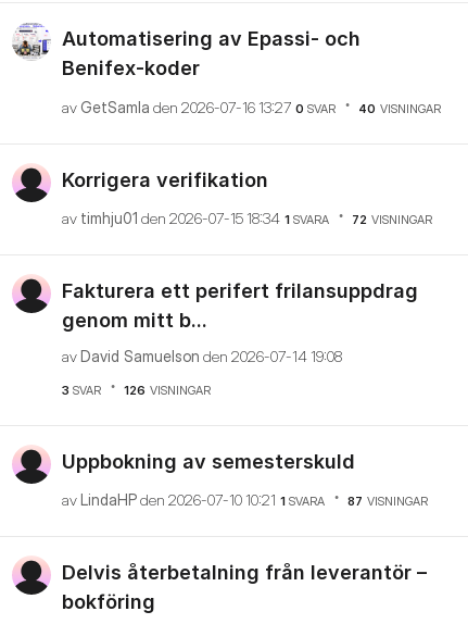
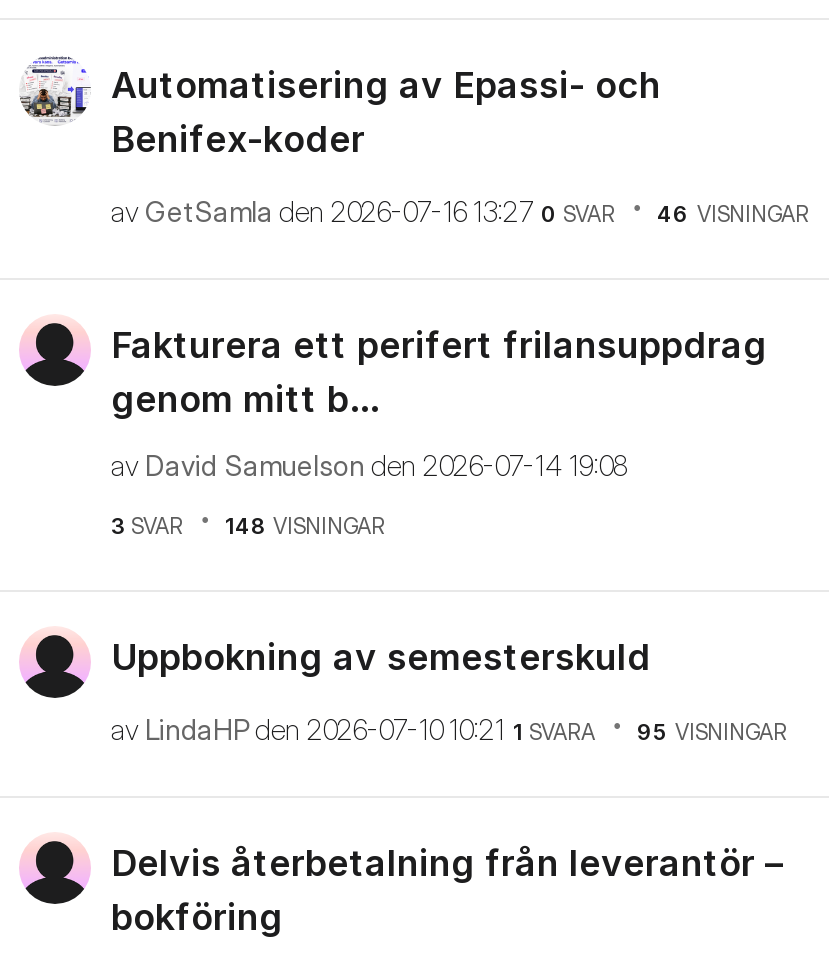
- 40 VISNINGAR
- Korrigera verifikation
- av timhju01 den 2026-07-15 18:34 1 SVARA
- 72 VISNINGAR
+ 46 VISNINGAR

- 3 SVAR 126 VISNINGAR
+ 3 SVAR 148 VISNINGAR

- av LindaHP den 2026-07-10 10:21 1 SVARA 87 VISNINGAR
+ av LindaHP den 2026-07-10 10:21 1 SVARA 95 VISNINGAR
